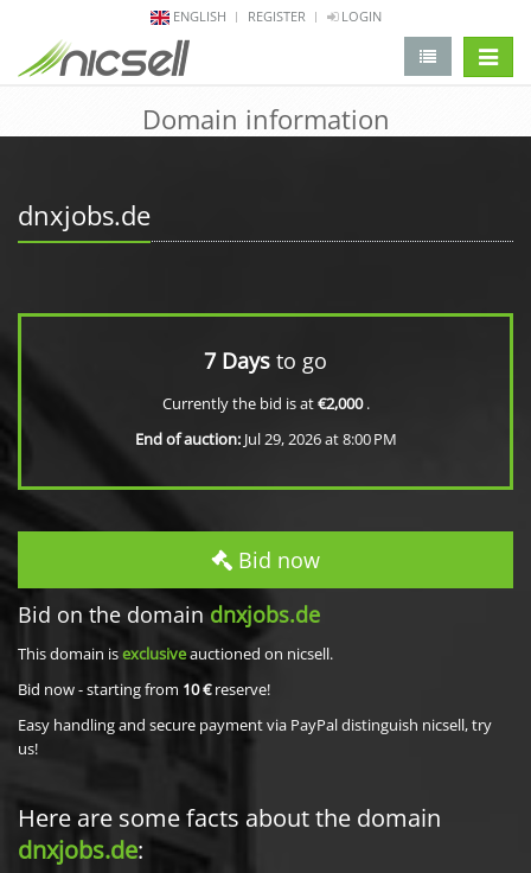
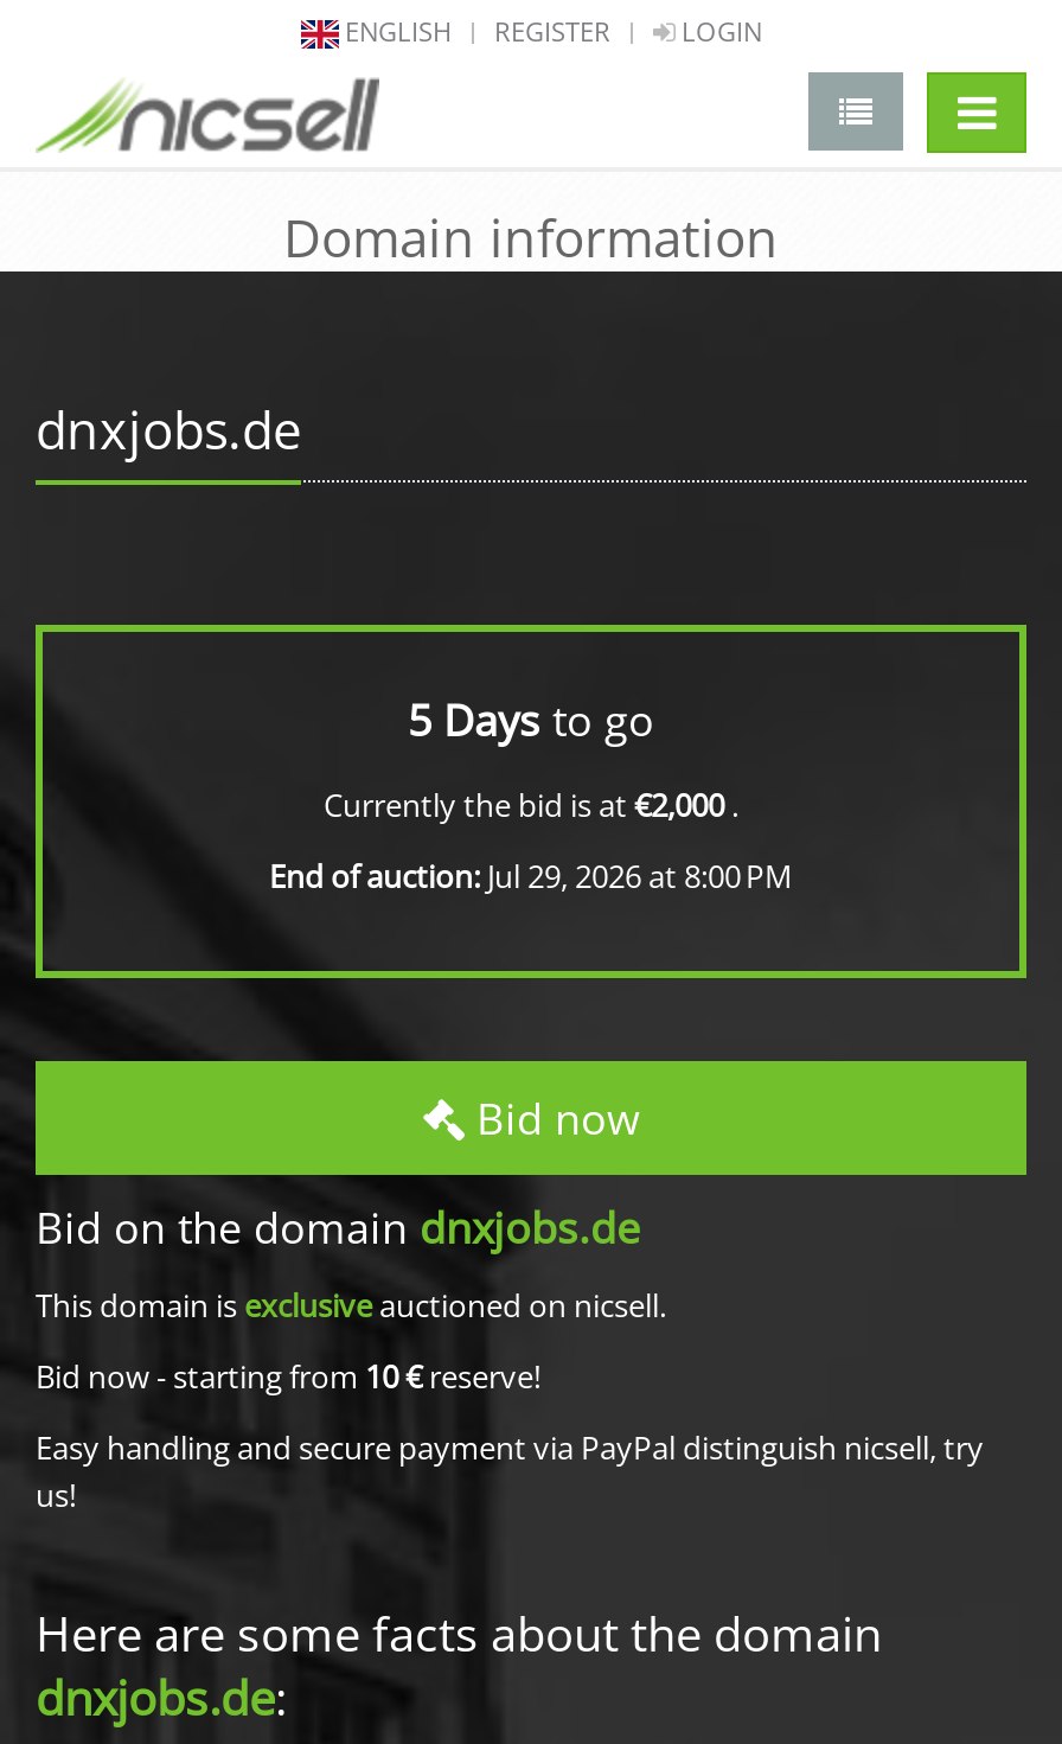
- 7 Days to go
+ 5 Days to go
